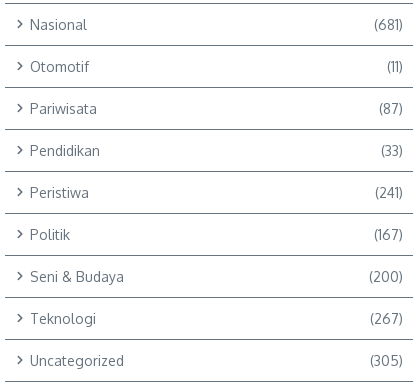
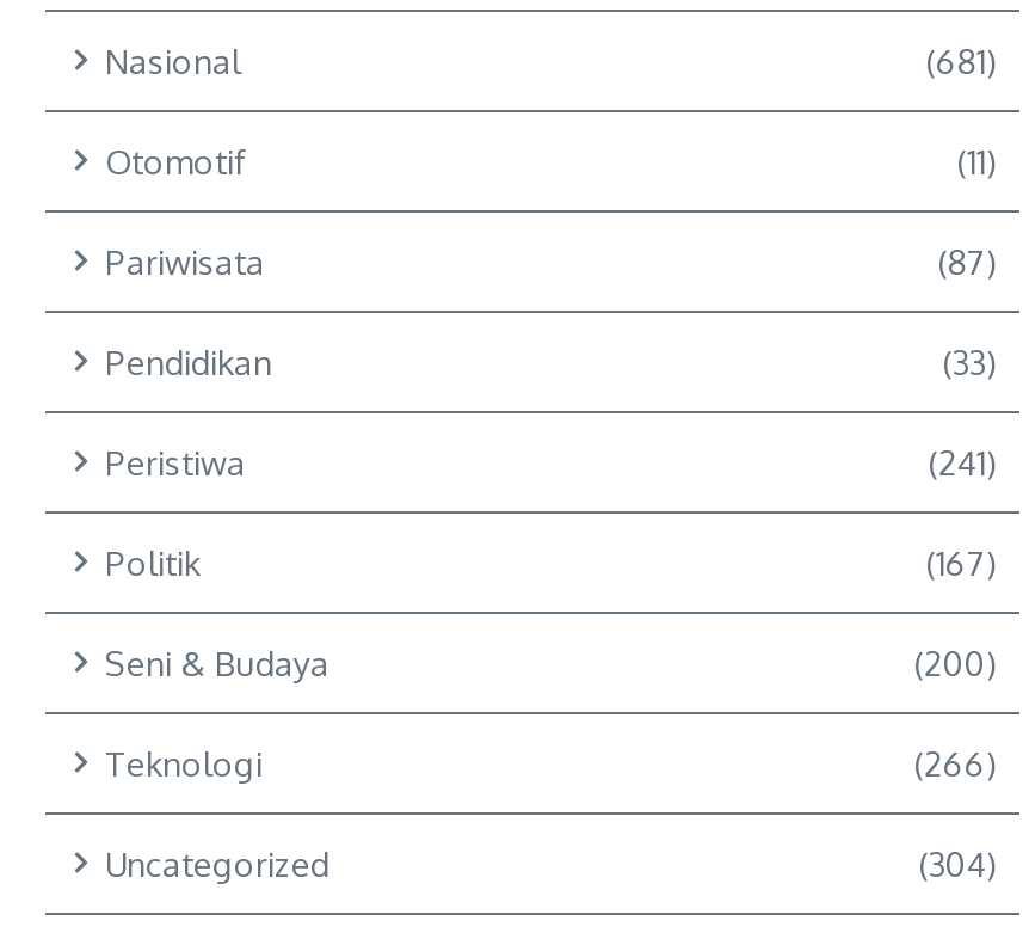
- (267)
+ (266)

- (305)
+ (304)
